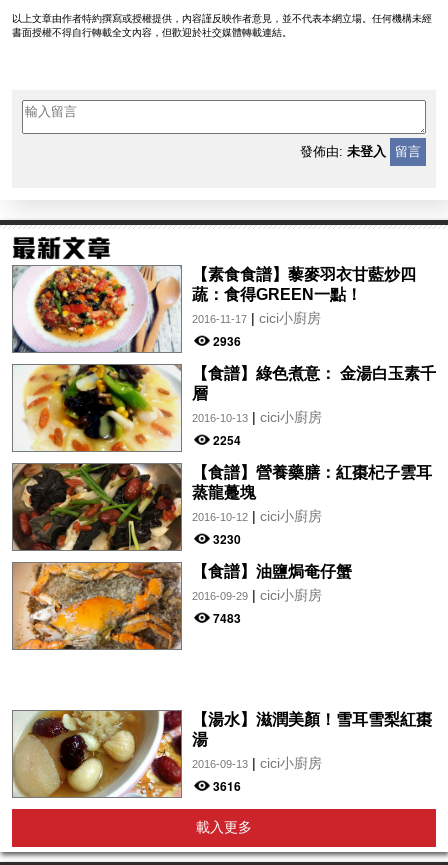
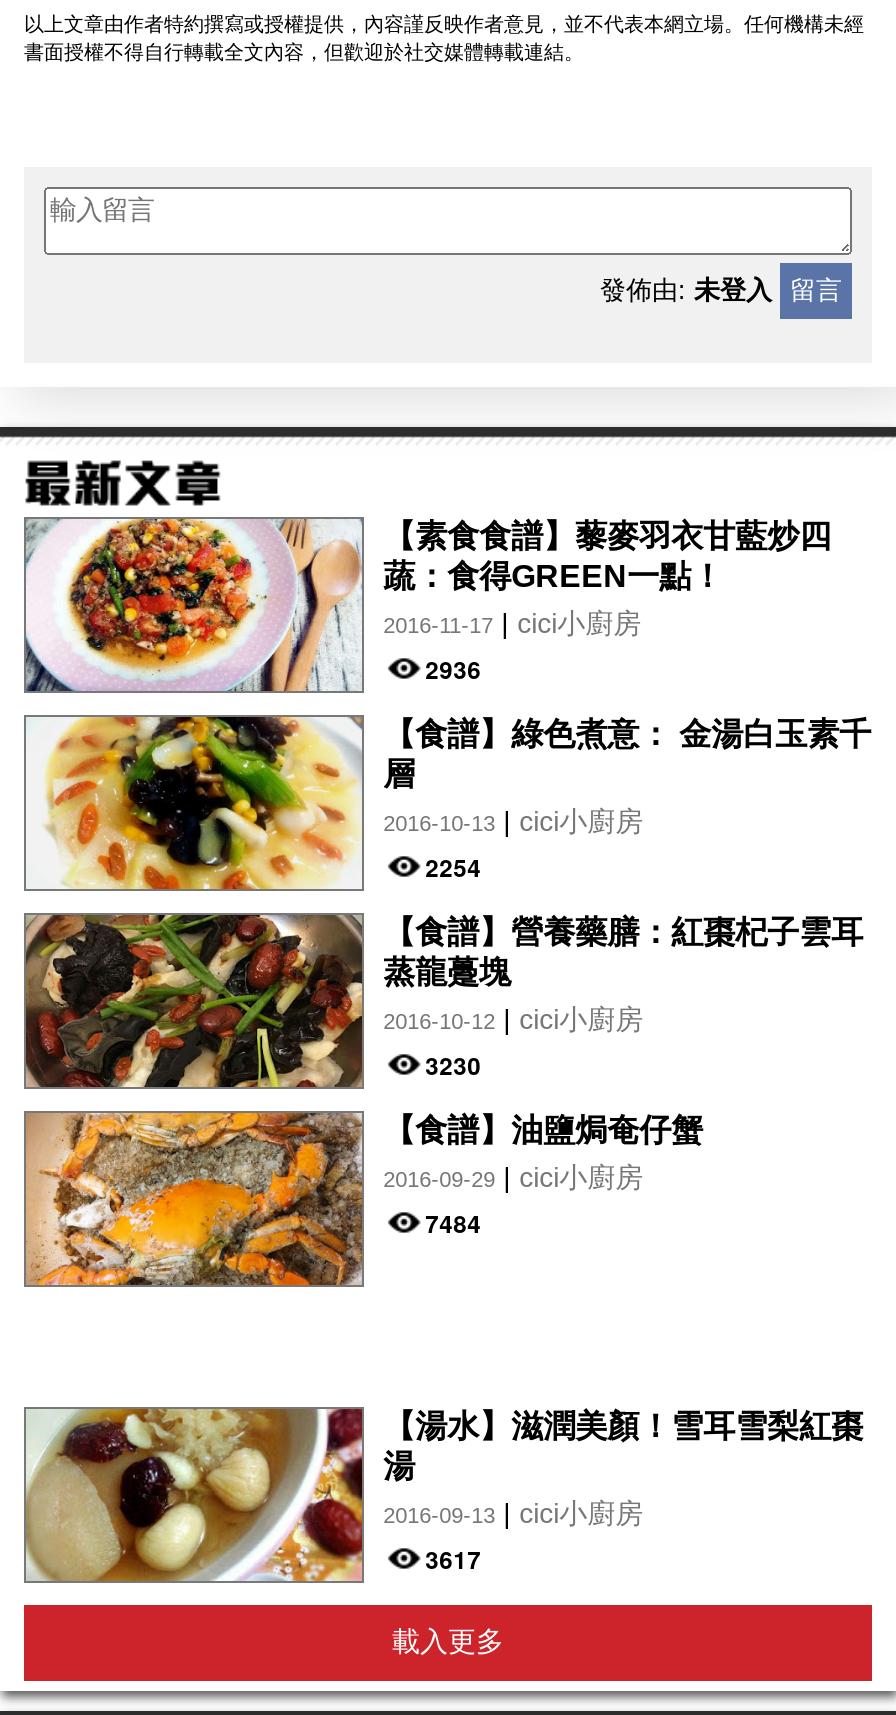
- 7483
+ 7484

- 3616
+ 3617
